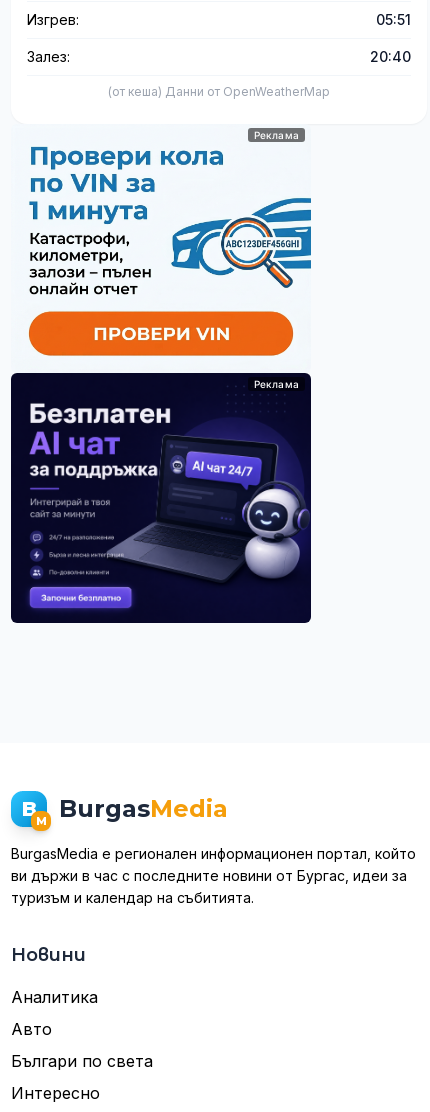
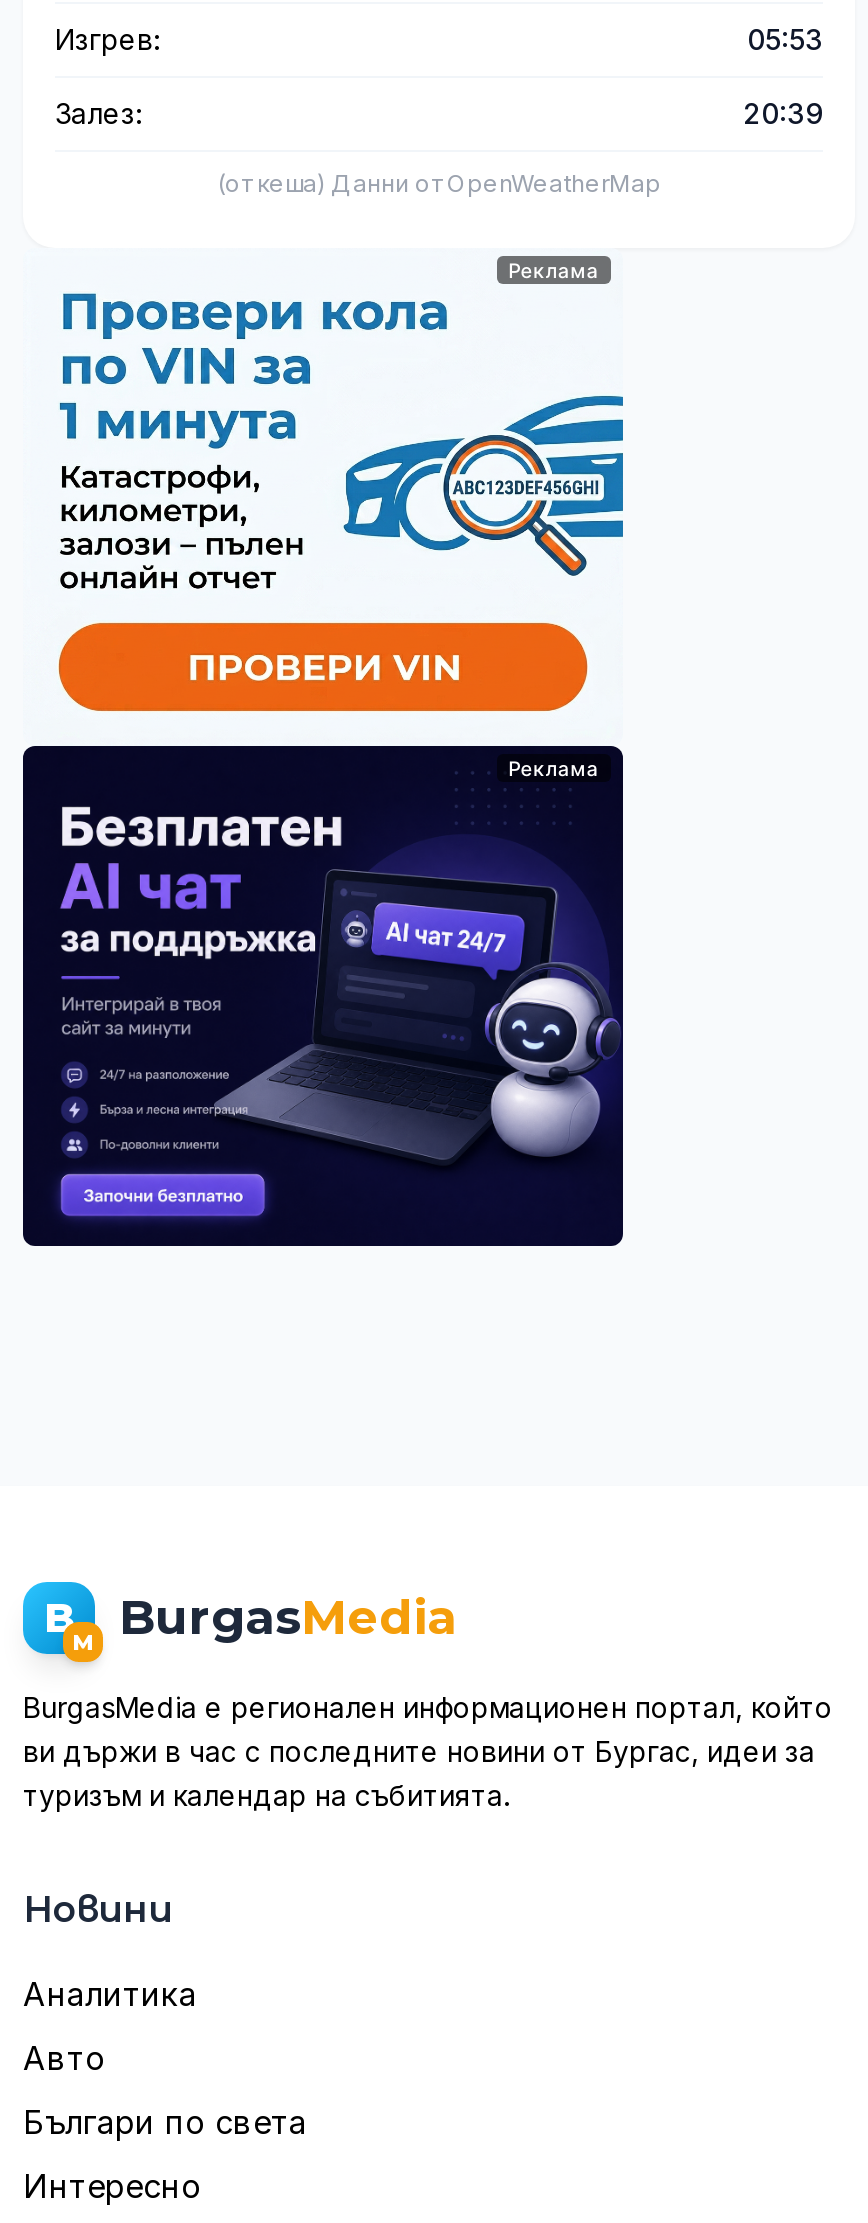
- 05:51
+ 05:53

- 20:40
+ 20:39
